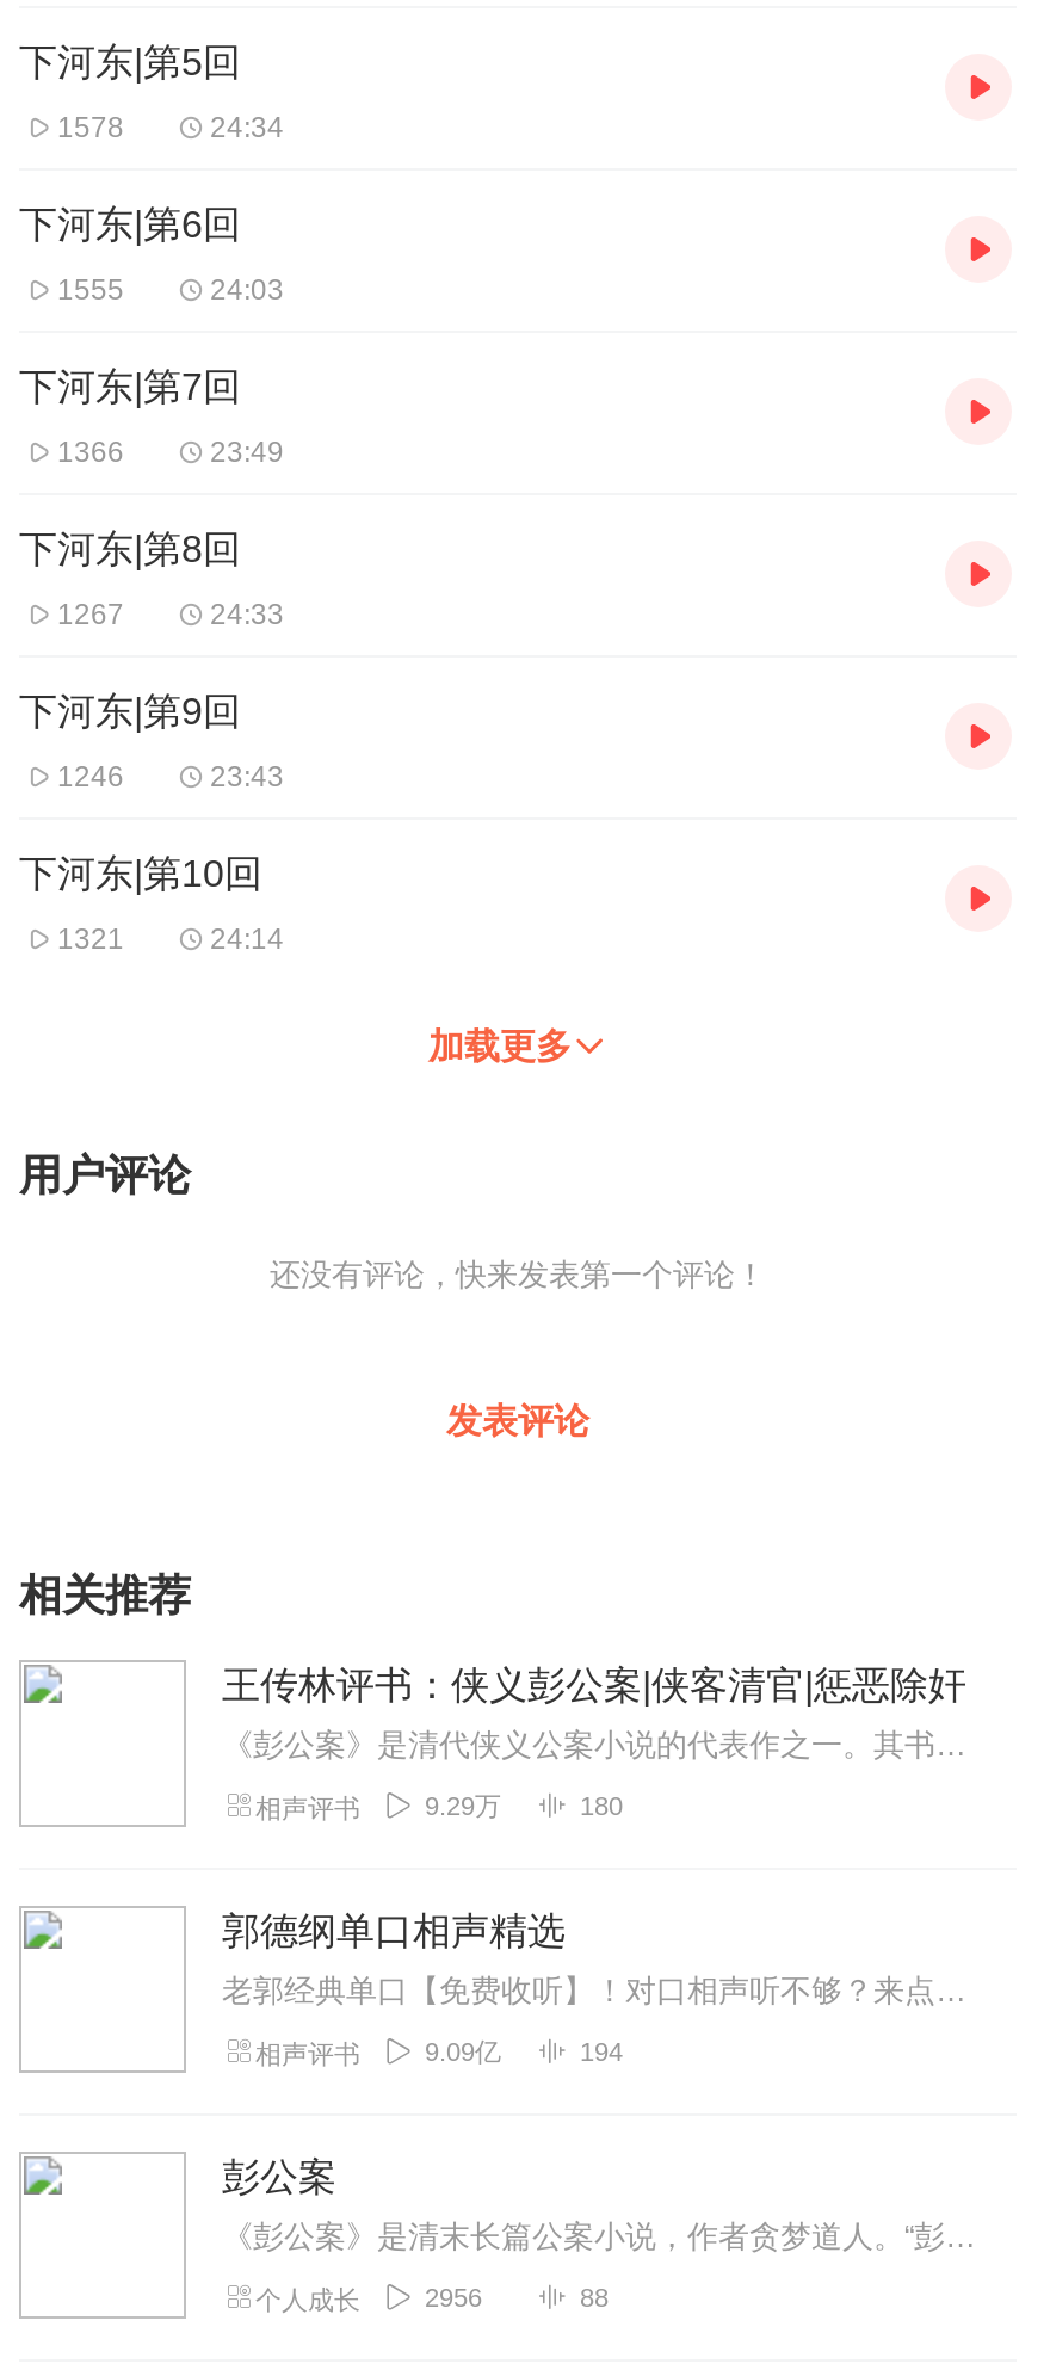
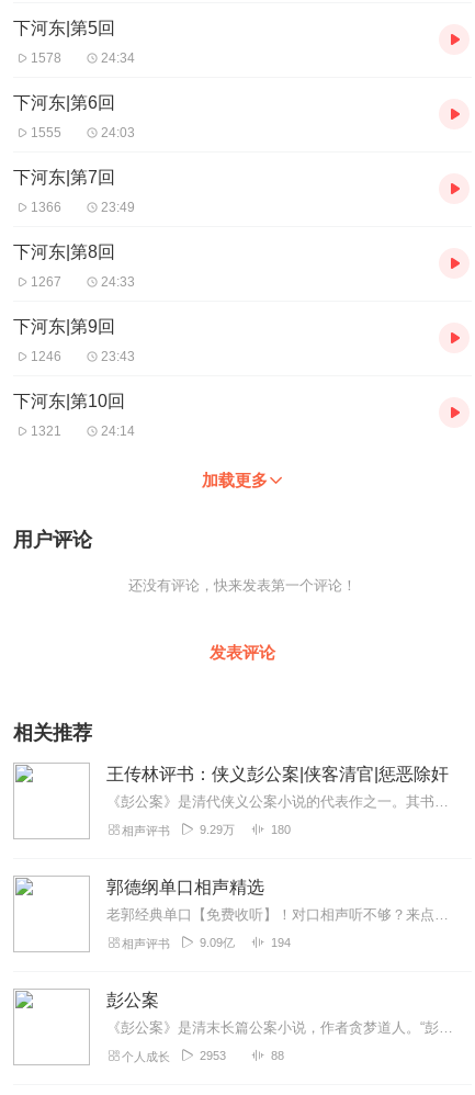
- 2956
+ 2953
